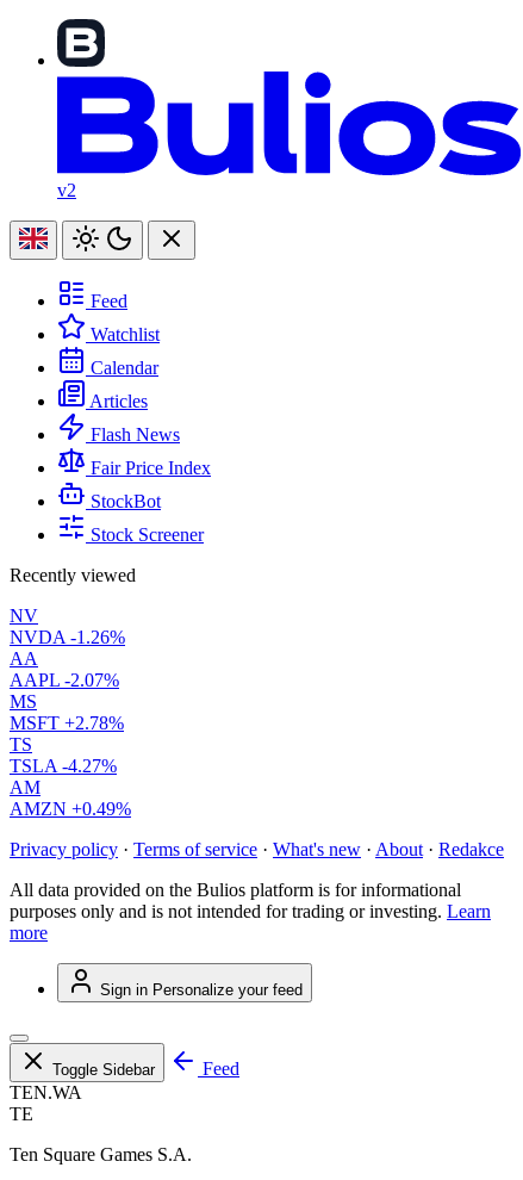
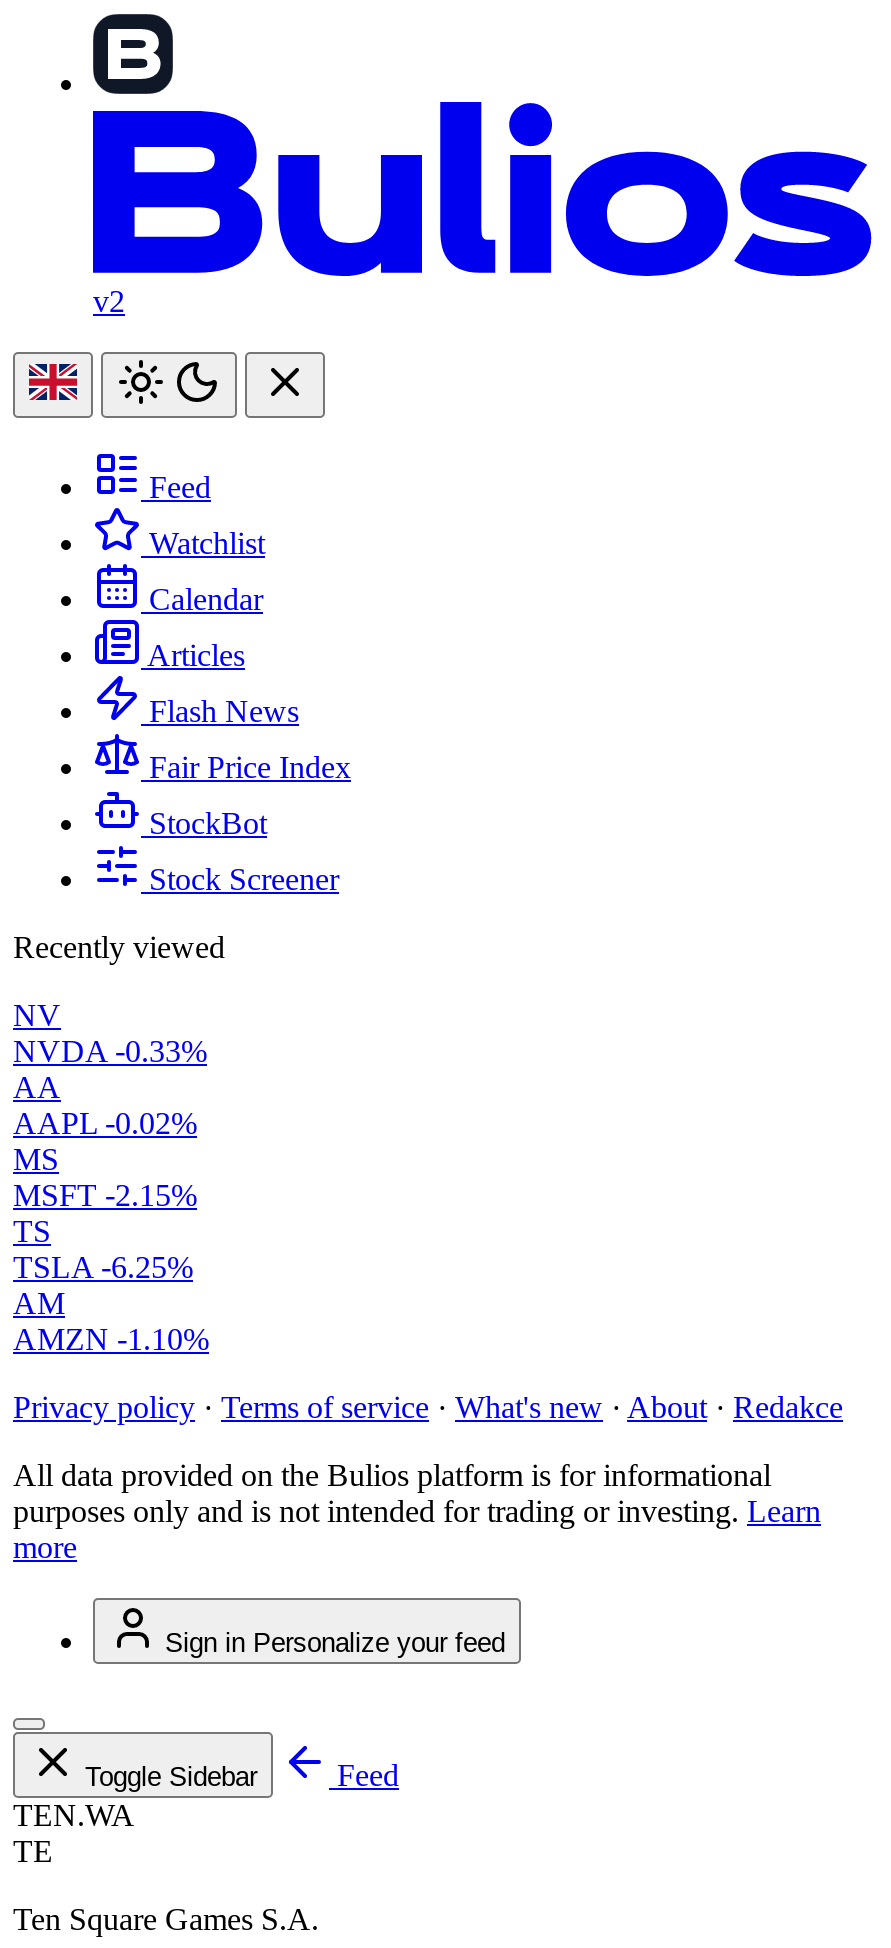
- NVDA -1.26%
+ NVDA -0.33%

- AAPL -2.07%
+ AAPL -0.02%

- MSFT +2.78%
+ MSFT -2.15%

- TSLA -4.27%
+ TSLA -6.25%

- AMZN +0.49%
+ AMZN -1.10%
